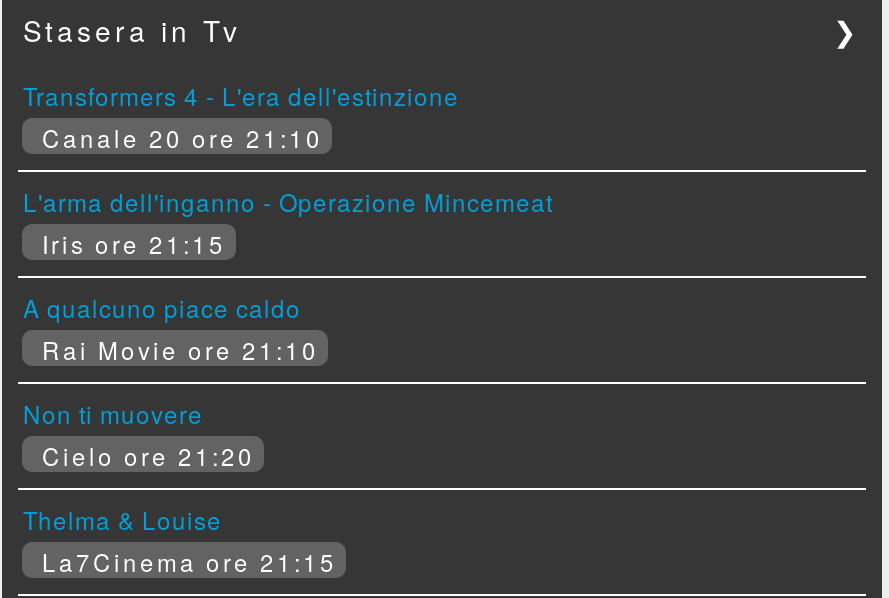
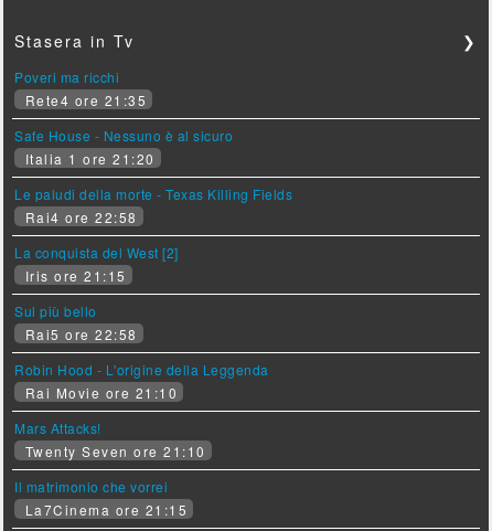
- Transformers 4 - L'era dell'estinzione
- Canale 20 ore 21:10
- L'arma dell'inganno - Operazione Mincemeat
+ Poveri ma ricchi
+ Rete4 ore 21:35
+ Safe House - Nessuno è al sicuro
+ Italia 1 ore 21:20
+ Le paludi della morte - Texas Killing Fields
+ Rai4 ore 22:58
+ La conquista del West [2]

- A qualcuno piace caldo
+ Sul più bello
+ Rai5 ore 22:58
+ Robin Hood - L'origine della Leggenda

- Non ti muovere
- Cielo ore 21:20
+ Mars Attacks!
+ Twenty Seven ore 21:10

- Thelma & Louise
+ Il matrimonio che vorrei
